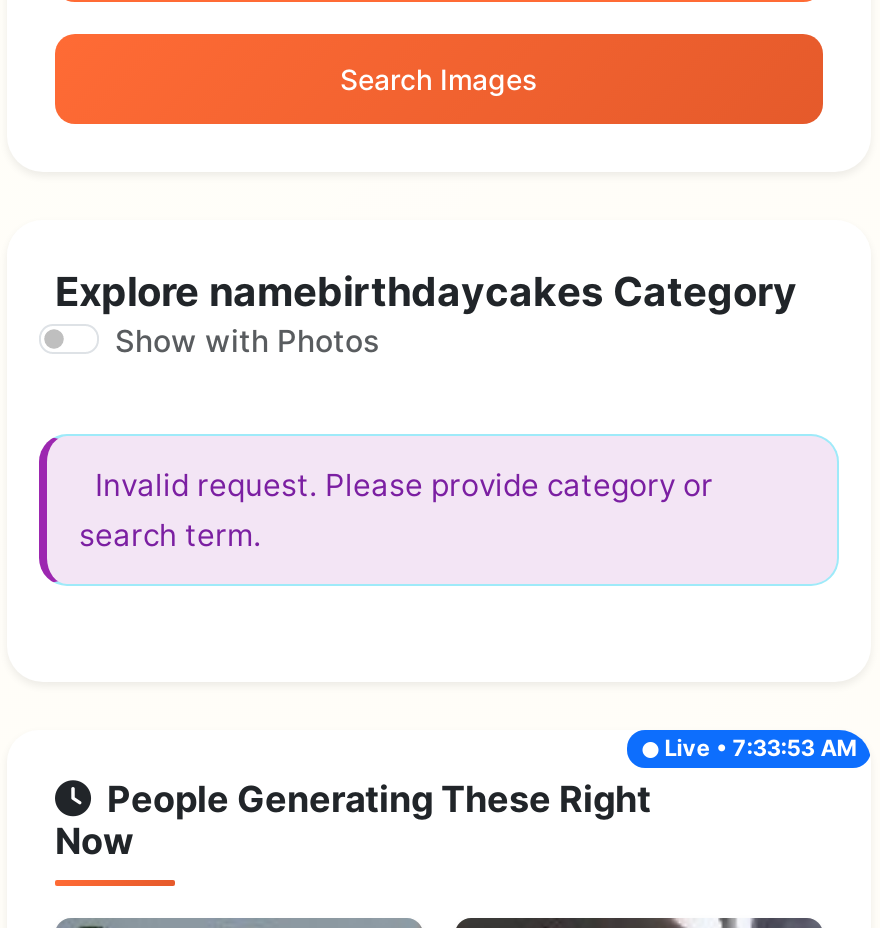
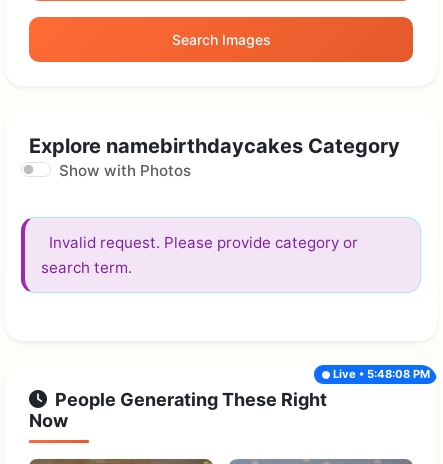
- Live • 7:33:53 AM
+ Live • 5:48:08 PM
